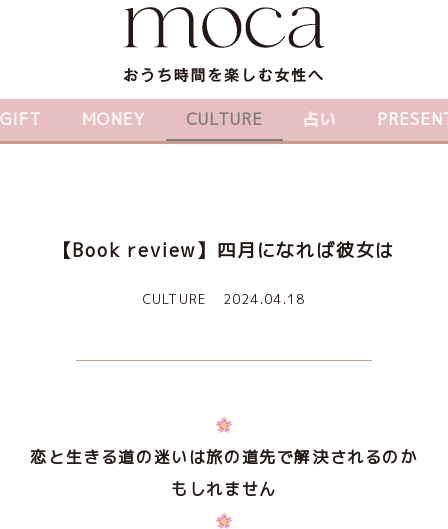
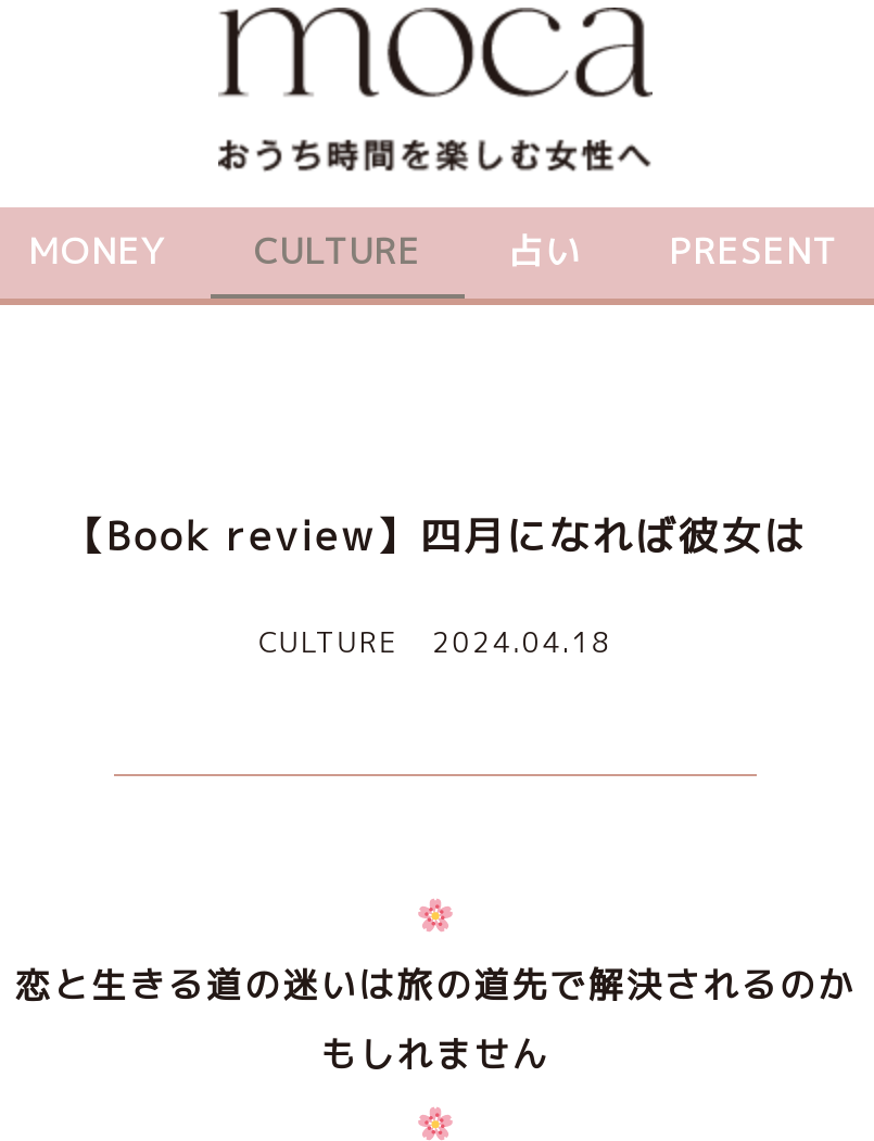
- GIFT
